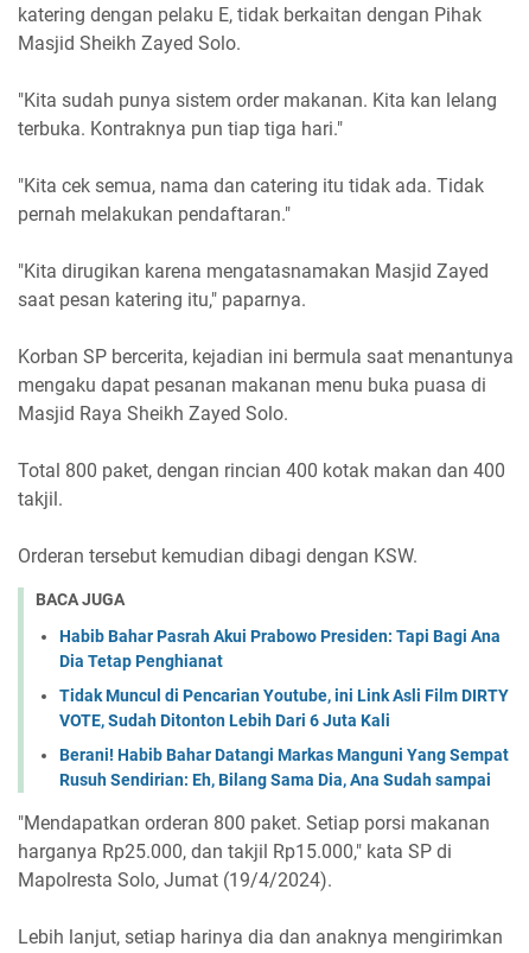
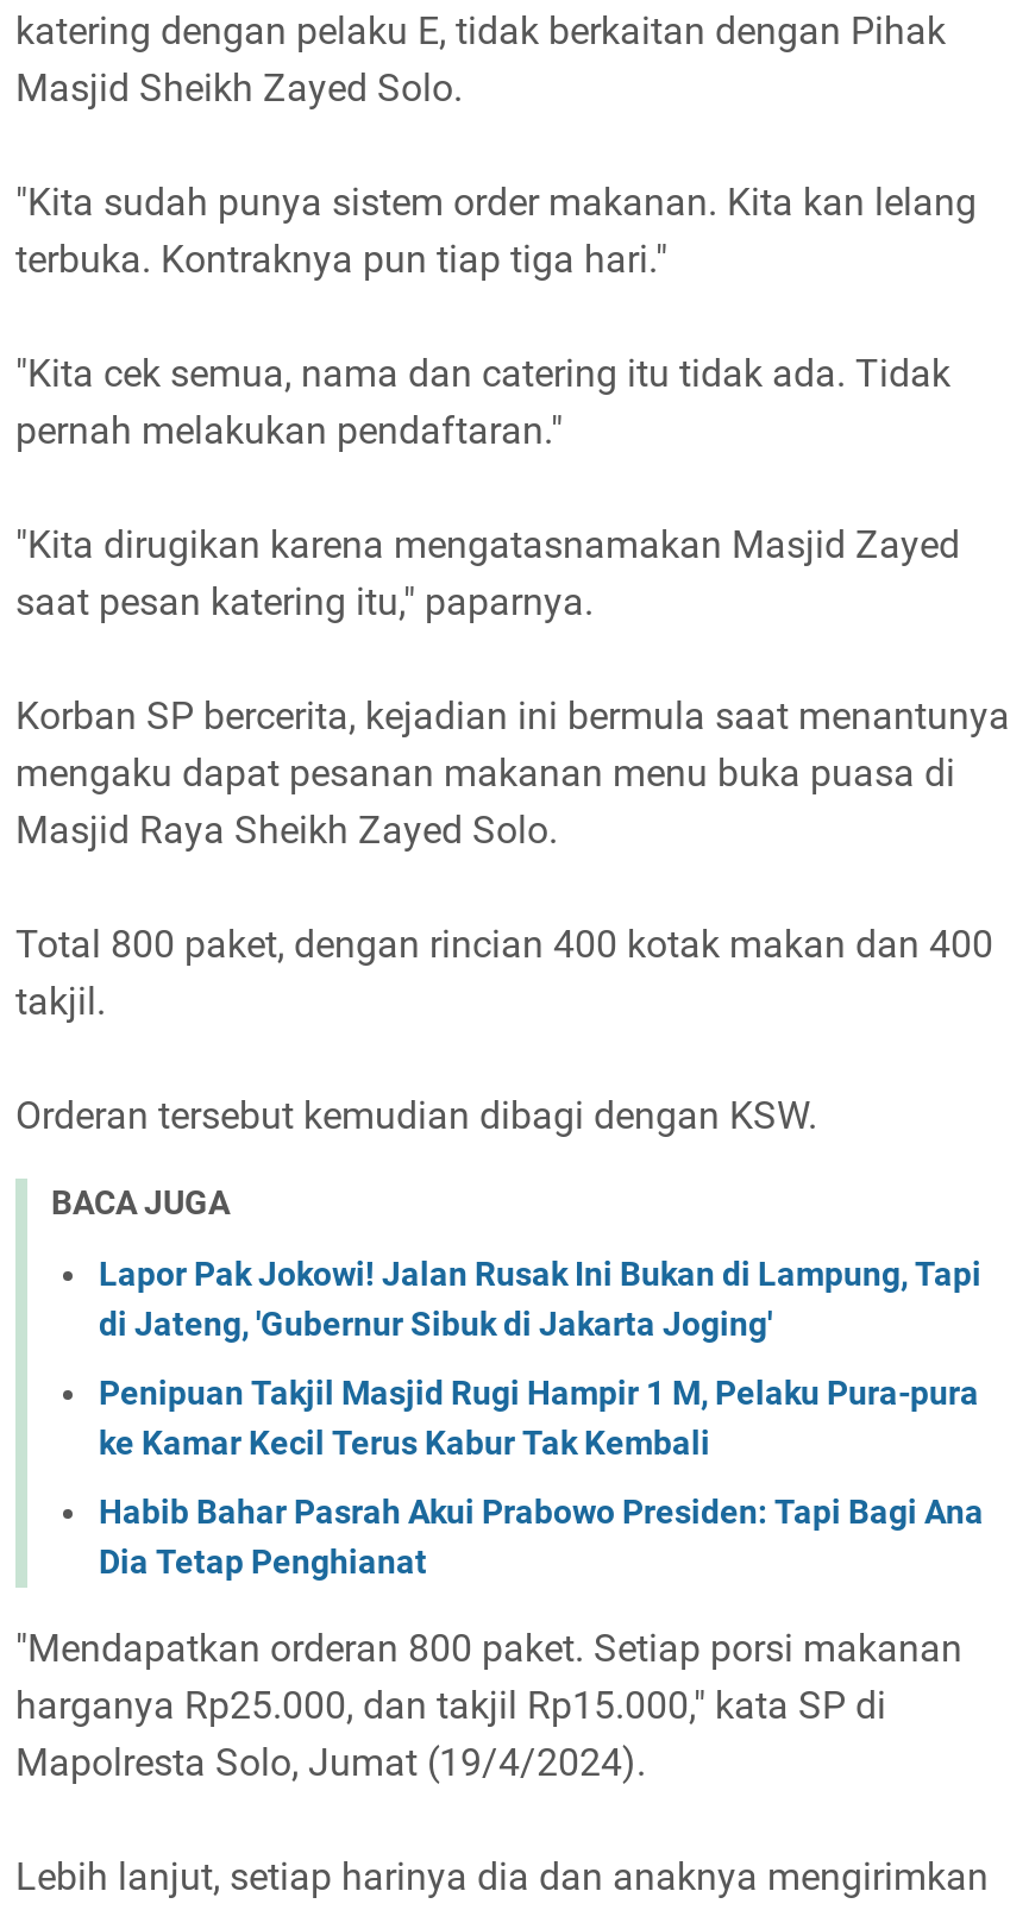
+ Lapor Pak Jokowi! Jalan Rusak Ini Bukan di Lampung, Tapi
+ di Jateng, 'Gubernur Sibuk di Jakarta Joging'
+ Penipuan Takjil Masjid Rugi Hampir 1 M, Pelaku Pura-pura
+ ke Kamar Kecil Terus Kabur Tak Kembali

moved down: Habib Bahar Pasrah Akui Prabowo Presiden: Tapi Bagi Ana | Dia Tetap Penghianat

- Tidak Muncul di Pencarian Youtube, ini Link Asli Film DIRTY
- VOTE, Sudah Ditonton Lebih Dari 6 Juta Kali
- Berani! Habib Bahar Datangi Markas Manguni Yang Sempat
- Rusuh Sendirian: Eh, Bilang Sama Dia, Ana Sudah sampai
